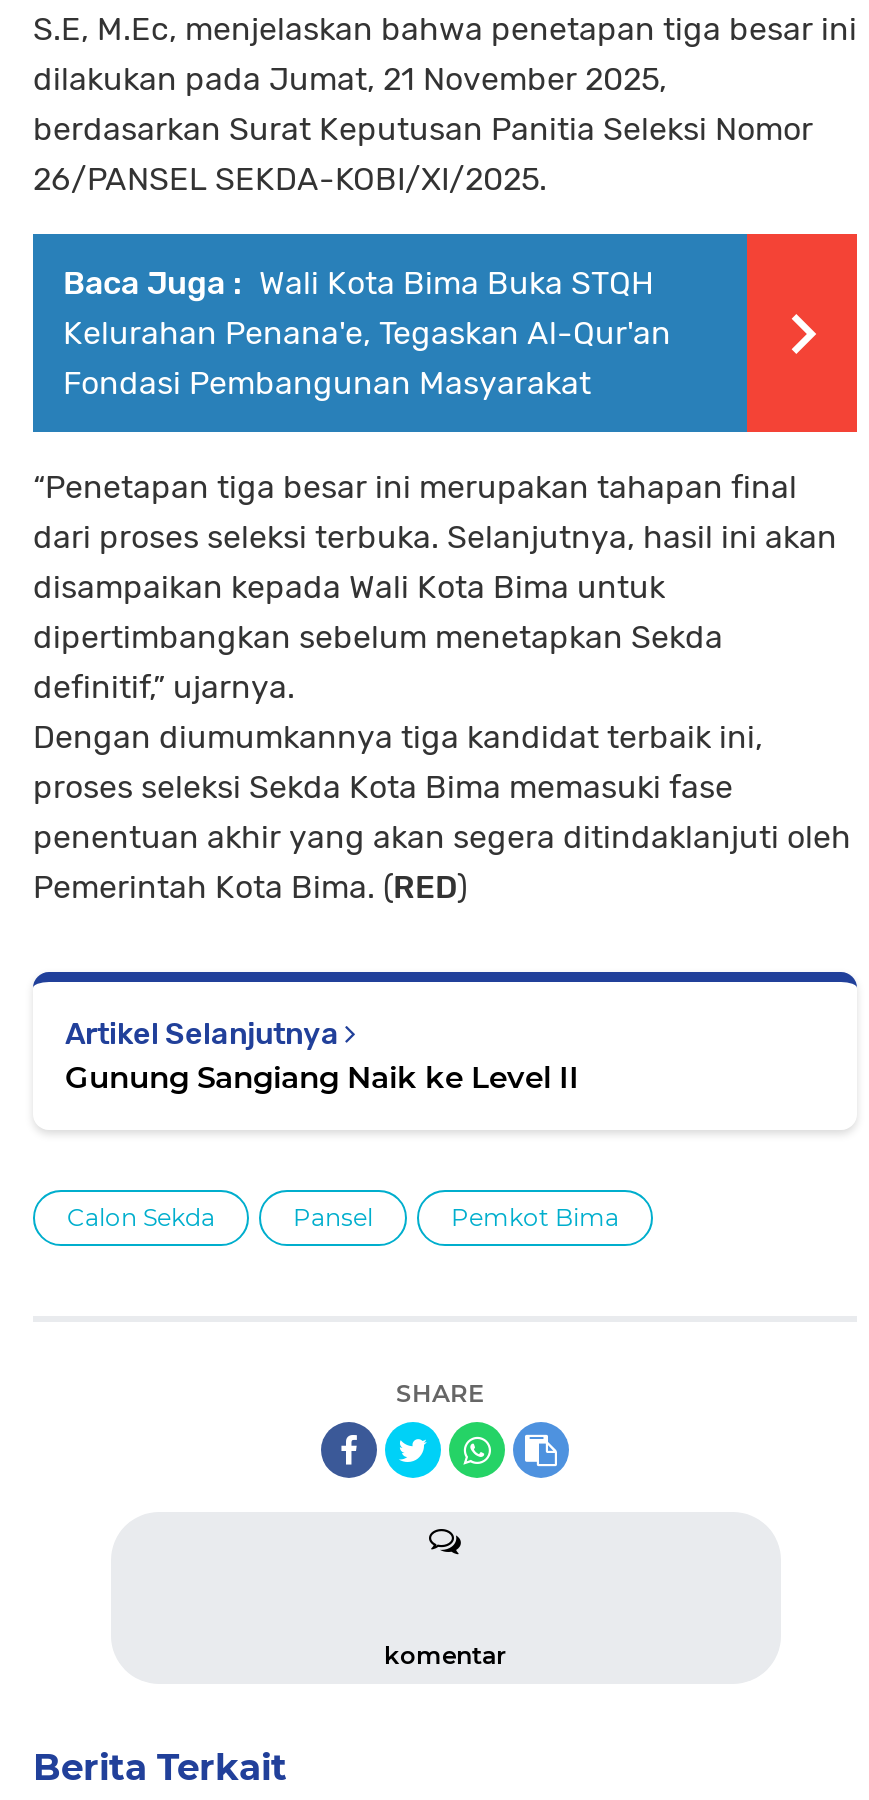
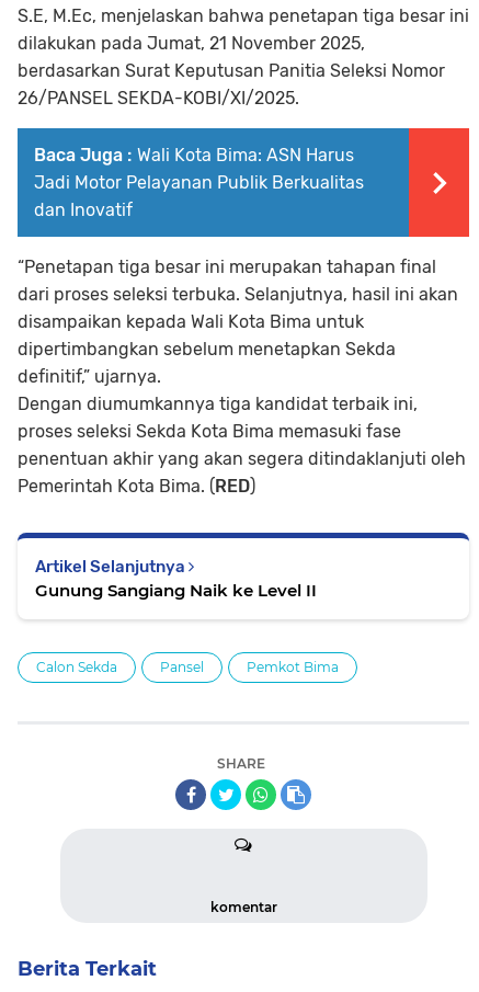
- Baca Juga : Wali Kota Bima Buka STQH
- Kelurahan Penana'e, Tegaskan Al-Qur'an
- Fondasi Pembangunan Masyarakat
+ Baca Juga : Wali Kota Bima: ASN Harus
+ Jadi Motor Pelayanan Publik Berkualitas
+ dan Inovatif
